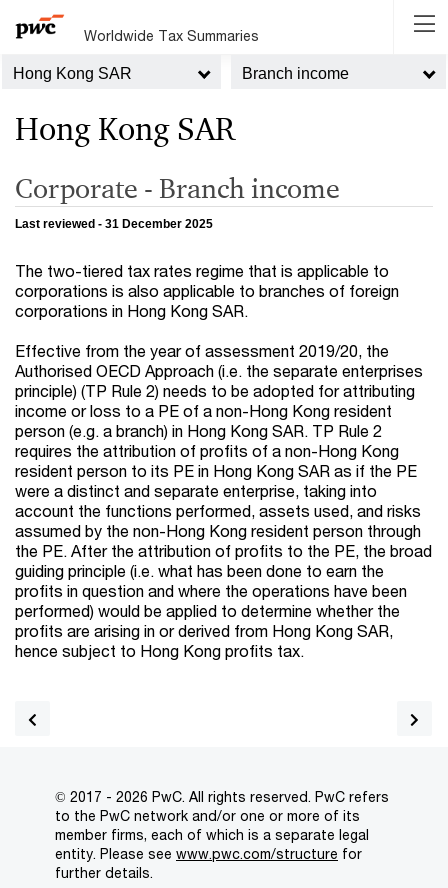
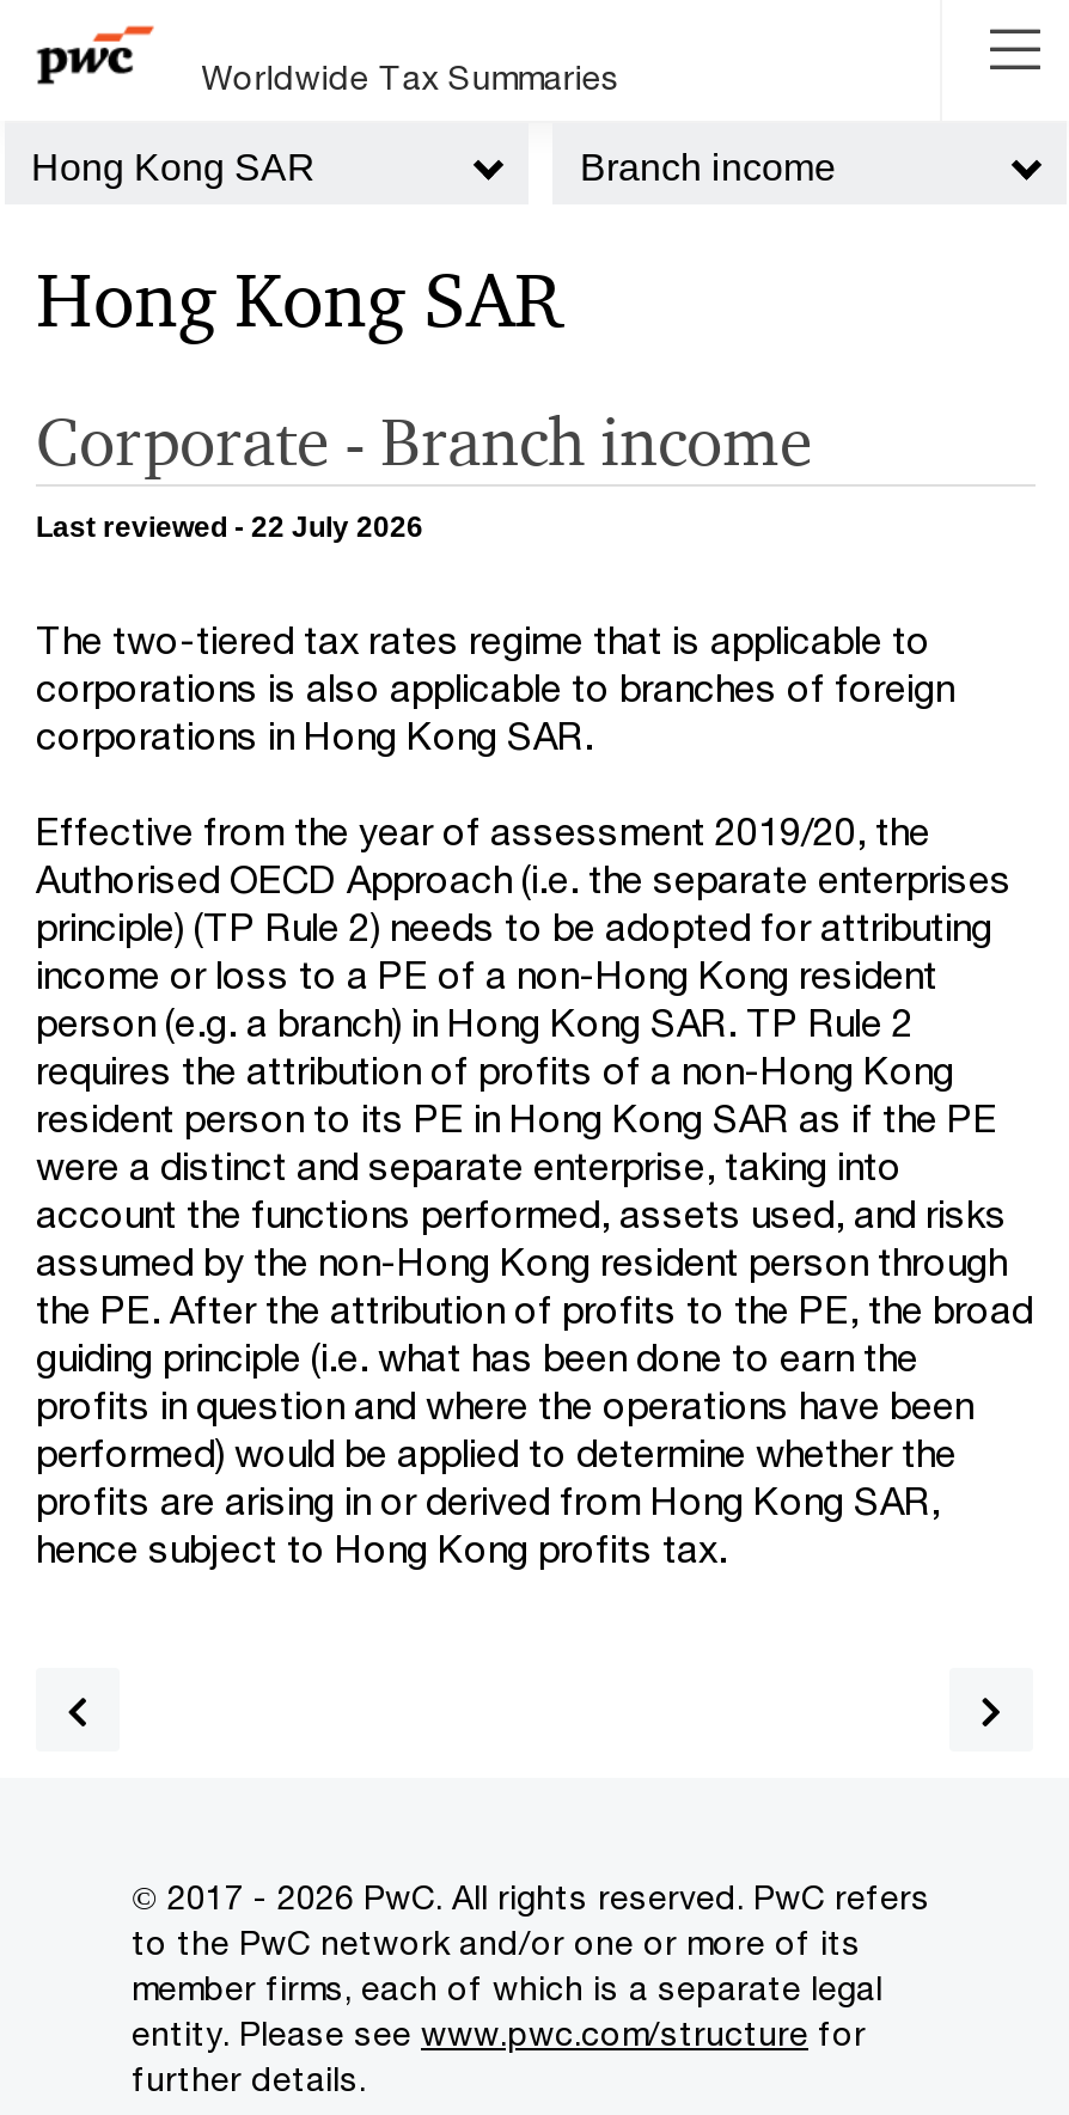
- Last reviewed - 31 December 2025
+ Last reviewed - 22 July 2026
